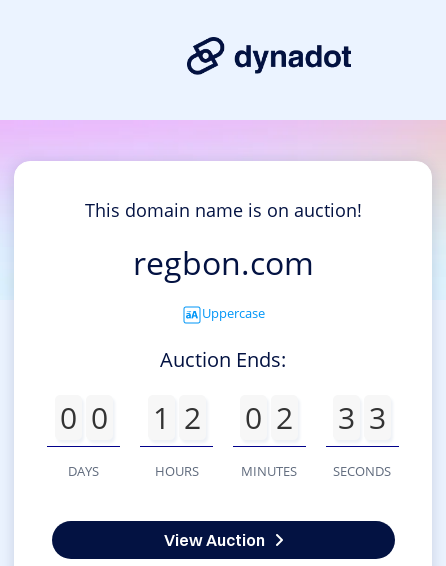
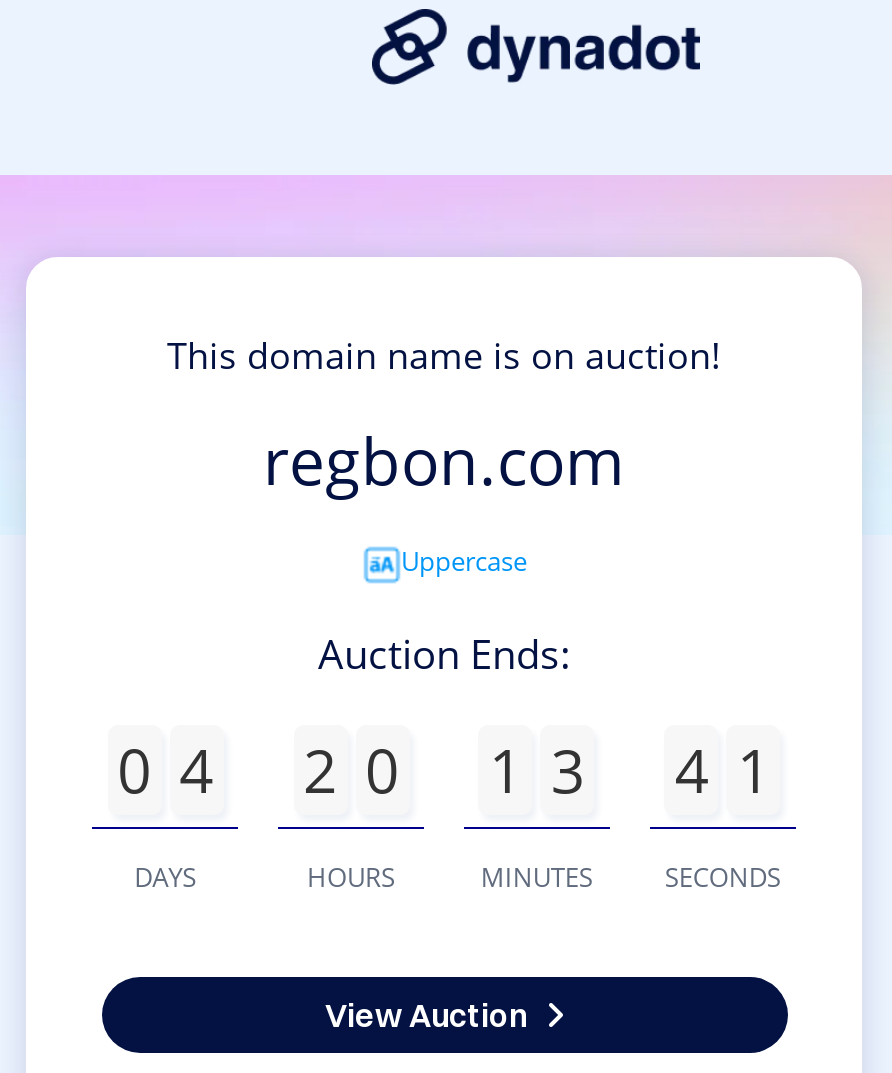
- 0 0
+ 0 4

- 1 2
+ 2 0

- 0 2
+ 1 3

- 3 3
+ 4 1
